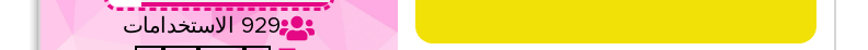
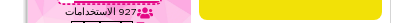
- 929 الاستخدامات
+ 927 الاستخدامات
